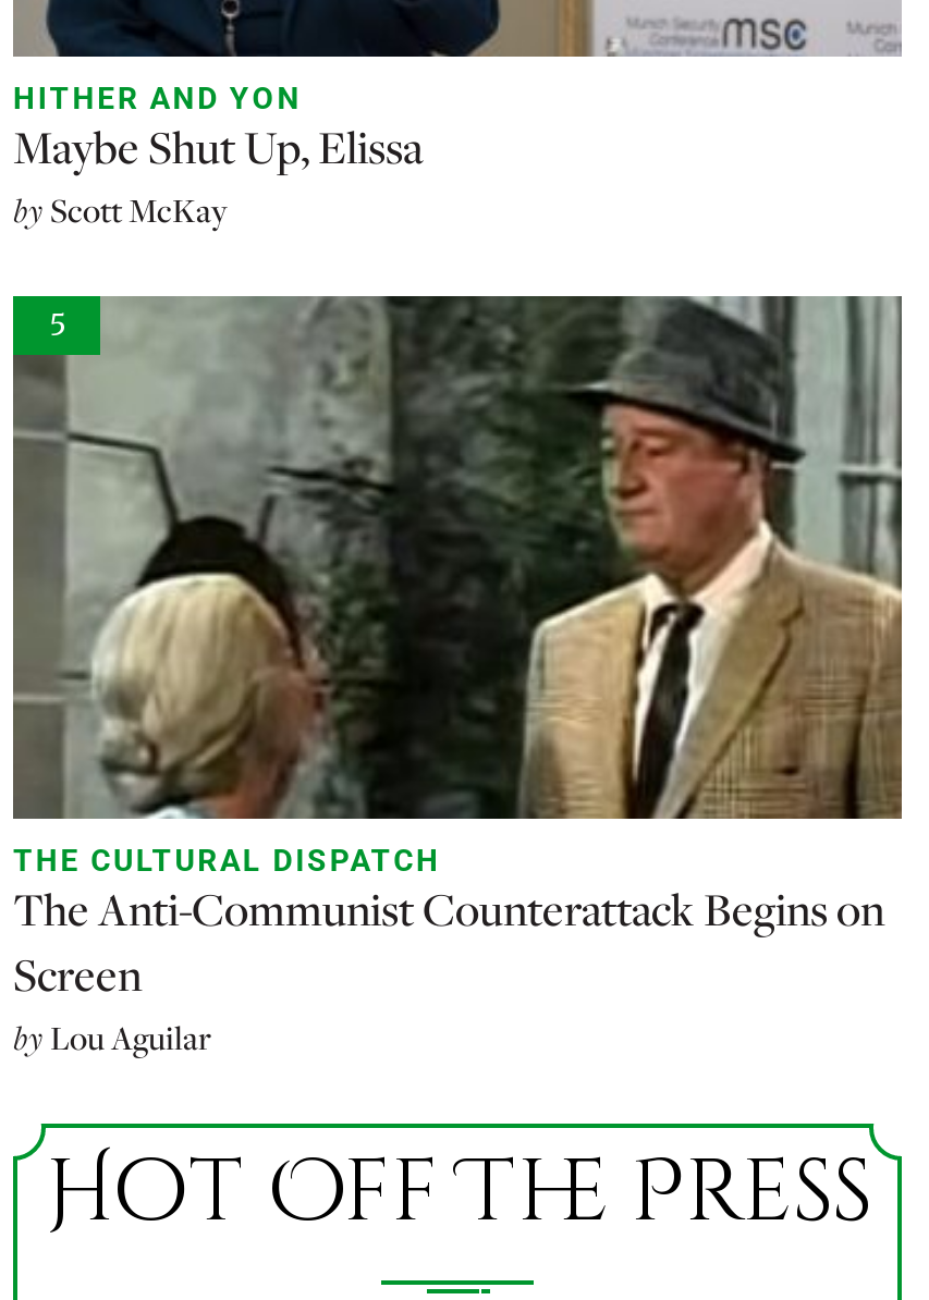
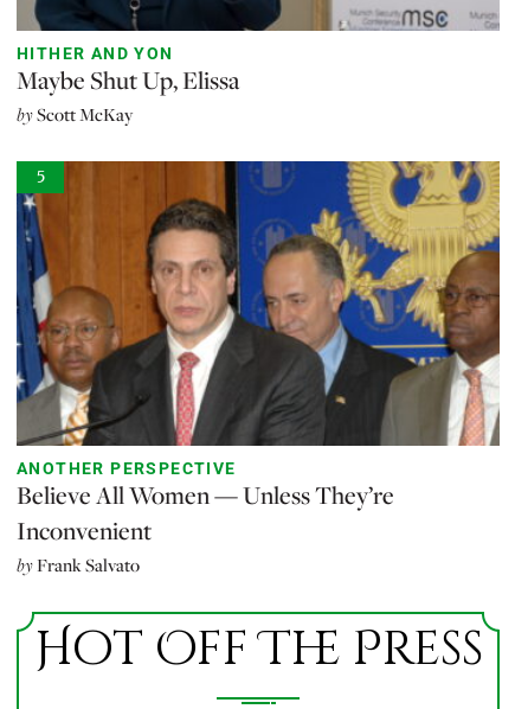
- [image]
- THE CULTURAL DISPATCH
- The Anti-Communist Counterattack Begins on
- Screen
- by Lou Aguilar
+ [image]
+ ANOTHER PERSPECTIVE
+ Believe All Women — Unless They’re
+ Inconvenient
+ by Frank Salvato
